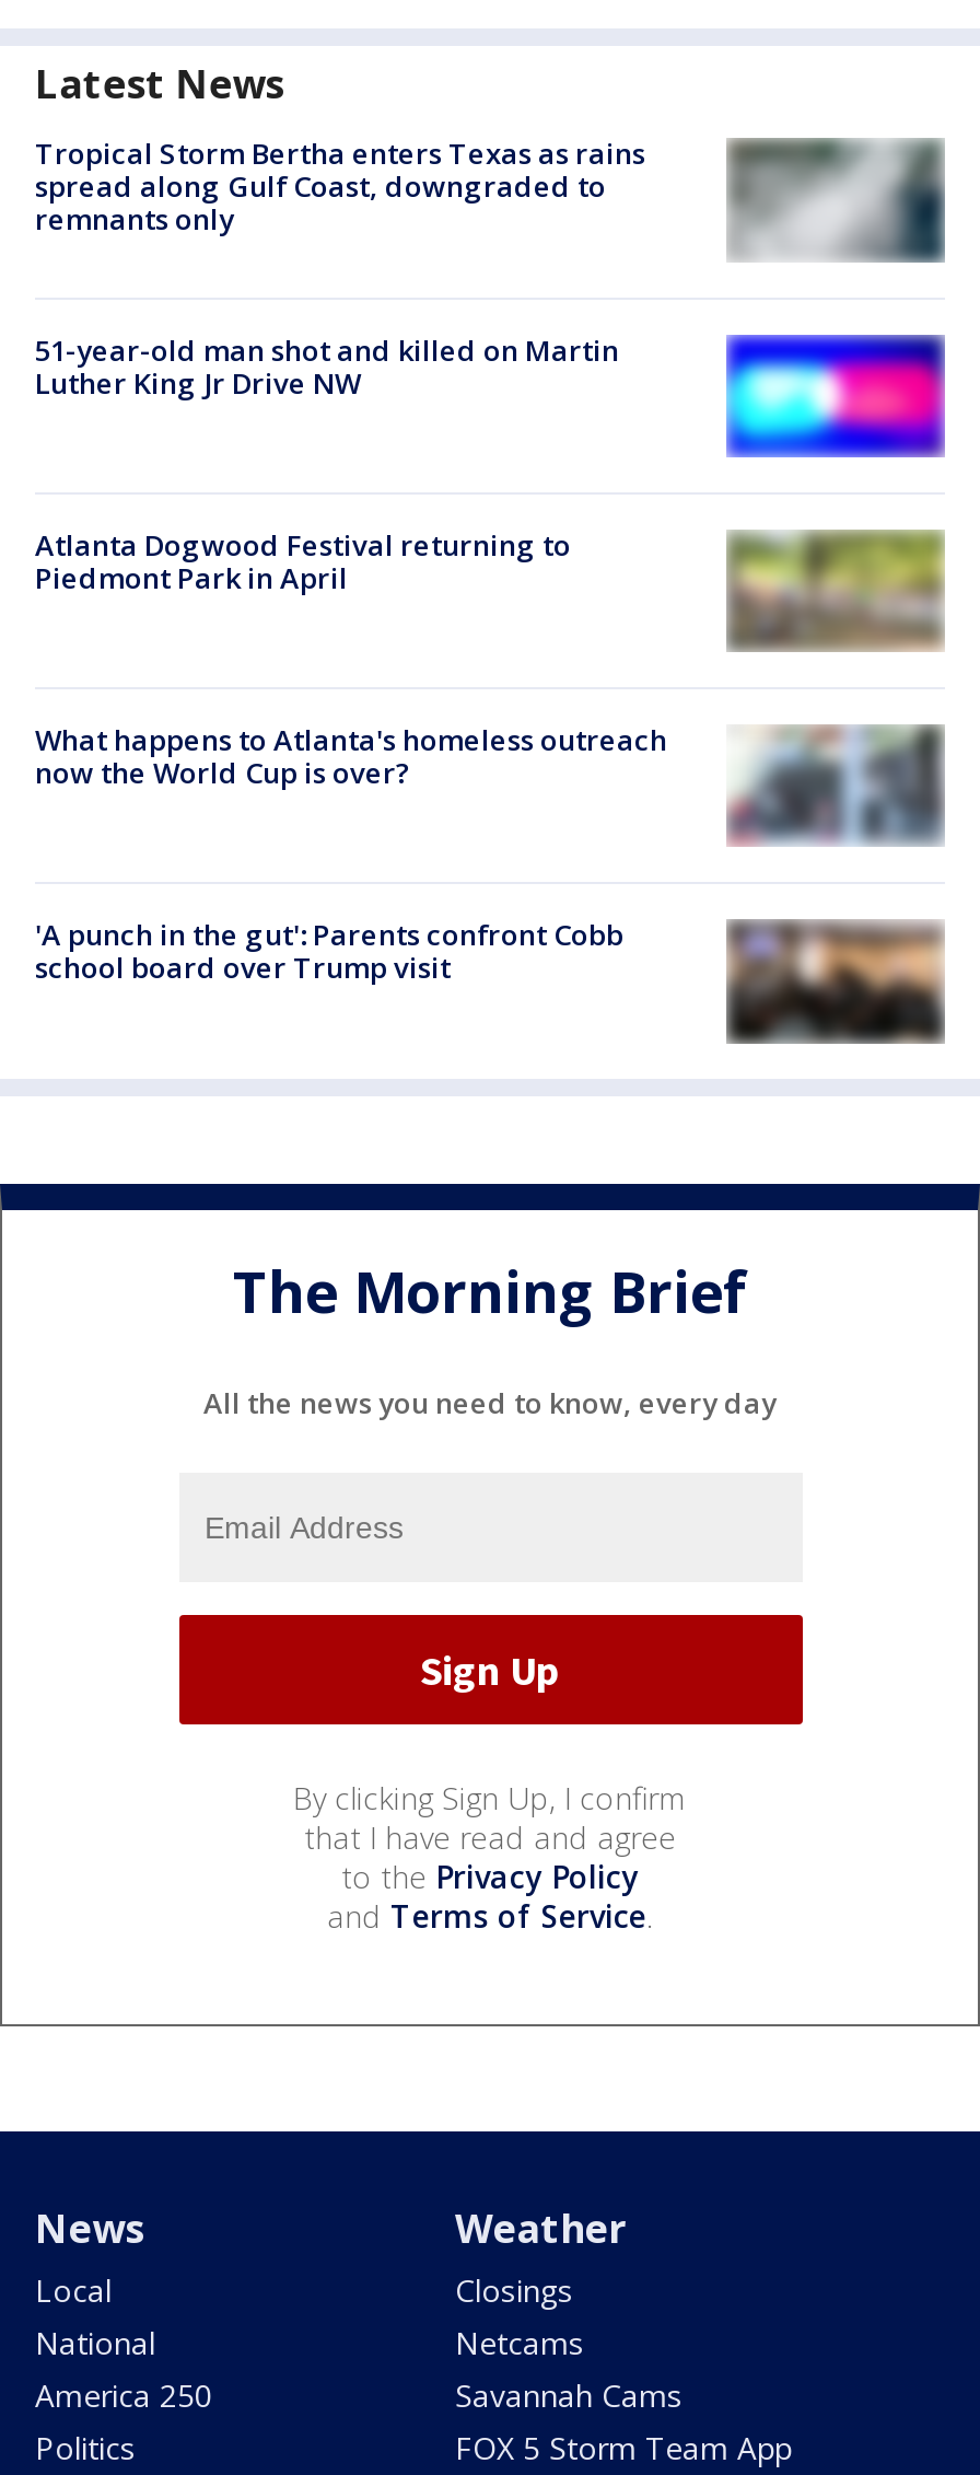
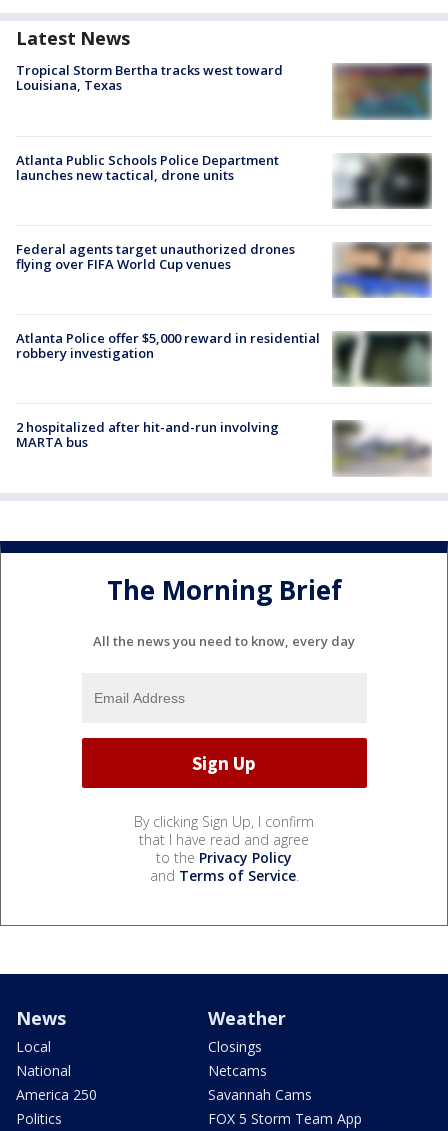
- Tropical Storm Bertha enters Texas as rains
- spread along Gulf Coast, downgraded to
- remnants only
+ Tropical Storm Bertha tracks west toward
+ Louisiana, Texas

- [image]
+ [image]

- 51-year-old man shot and killed on Martin
- Luther King Jr Drive NW
+ Atlanta Public Schools Police Department
+ launches new tactical, drone units

- [image]
+ [image]

- Atlanta Dogwood Festival returning to
- Piedmont Park in April
+ Federal agents target unauthorized drones
+ flying over FIFA World Cup venues

- [image]
+ [image]

- [image]
- What happens to Atlanta's homeless outreach
- now the World Cup is over?
+ [image]
+ Atlanta Police offer $5,000 reward in residential
+ robbery investigation

- 'A punch in the gut': Parents confront Cobb
- school board over Trump visit
+ 2 hospitalized after hit-and-run involving
+ MARTA bus

- [image]
+ [image]
